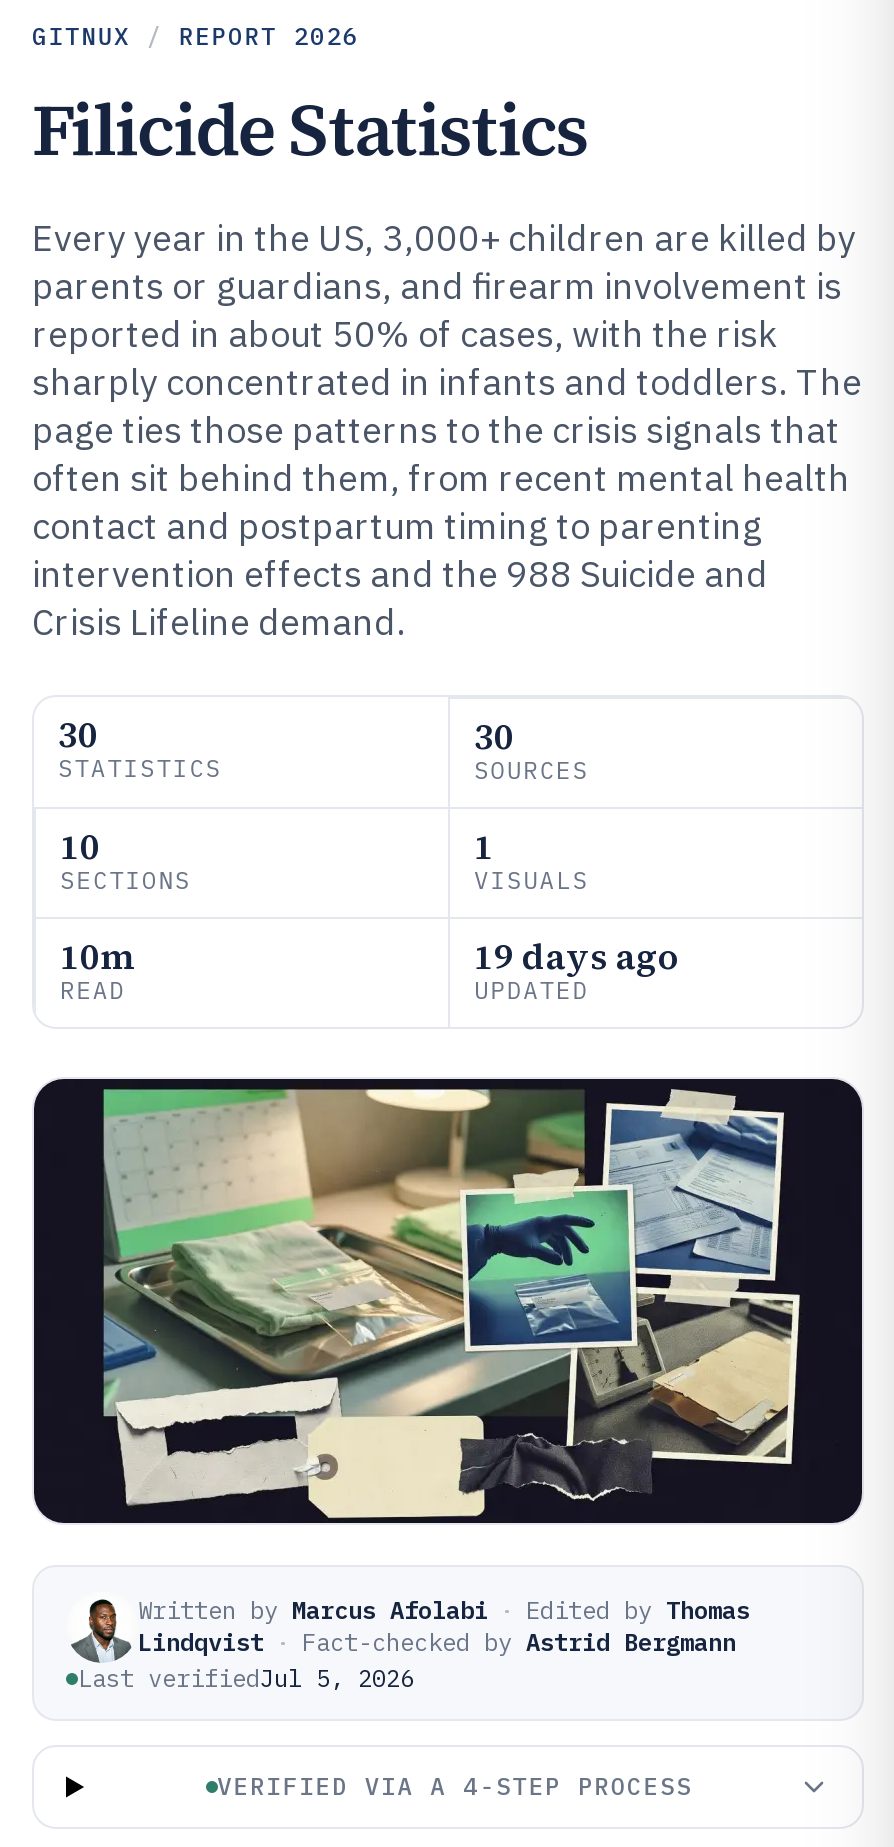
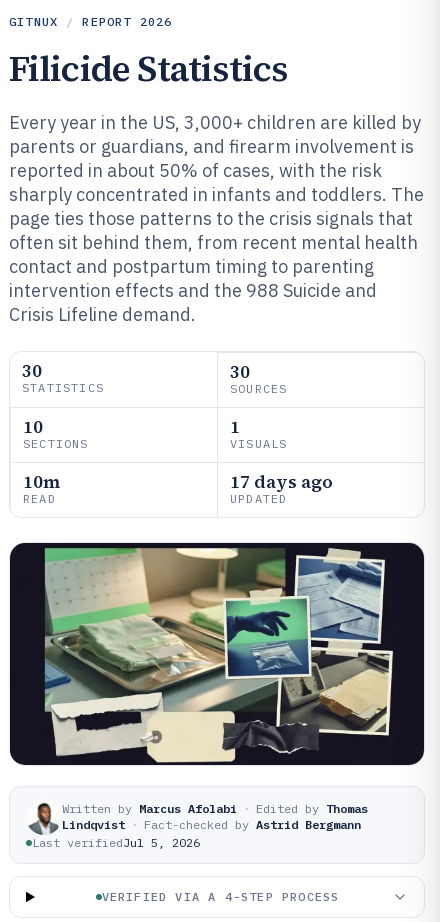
- 19 days ago
+ 17 days ago
